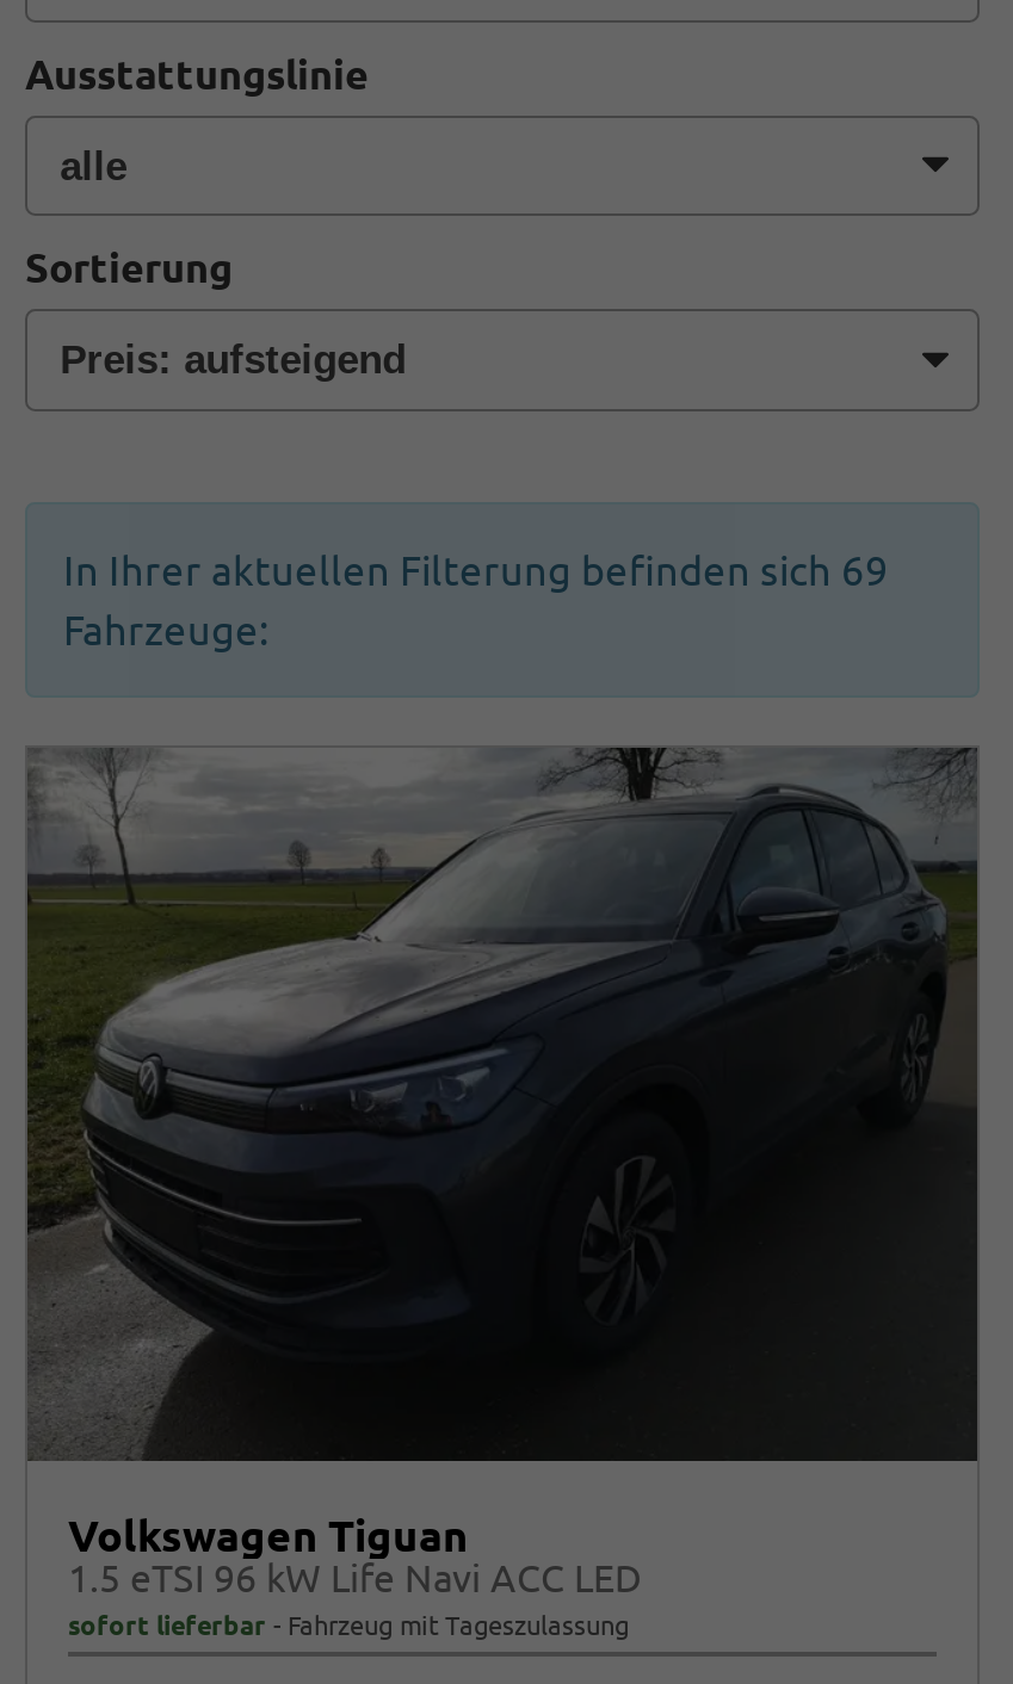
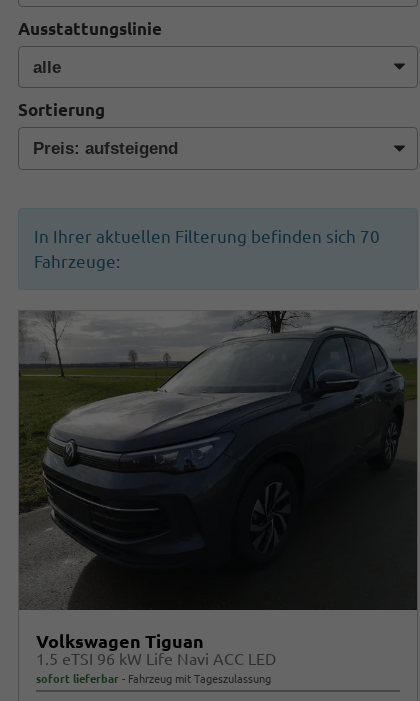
- In Ihrer aktuellen Filterung befinden sich 69
+ In Ihrer aktuellen Filterung befinden sich 70
